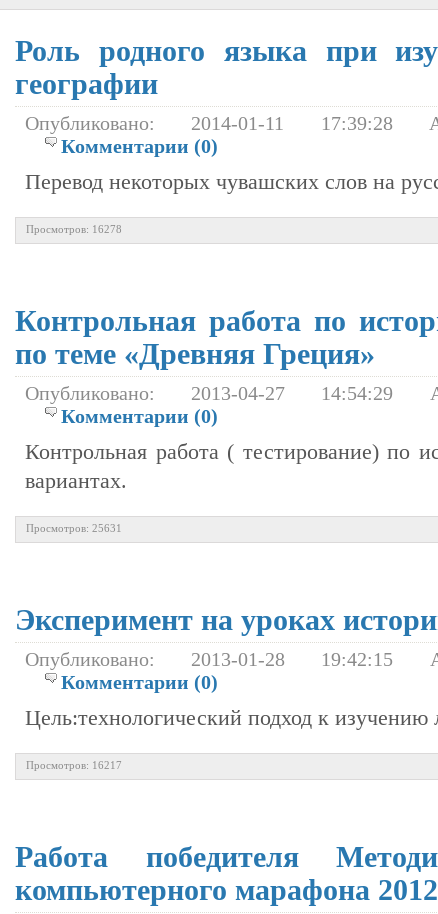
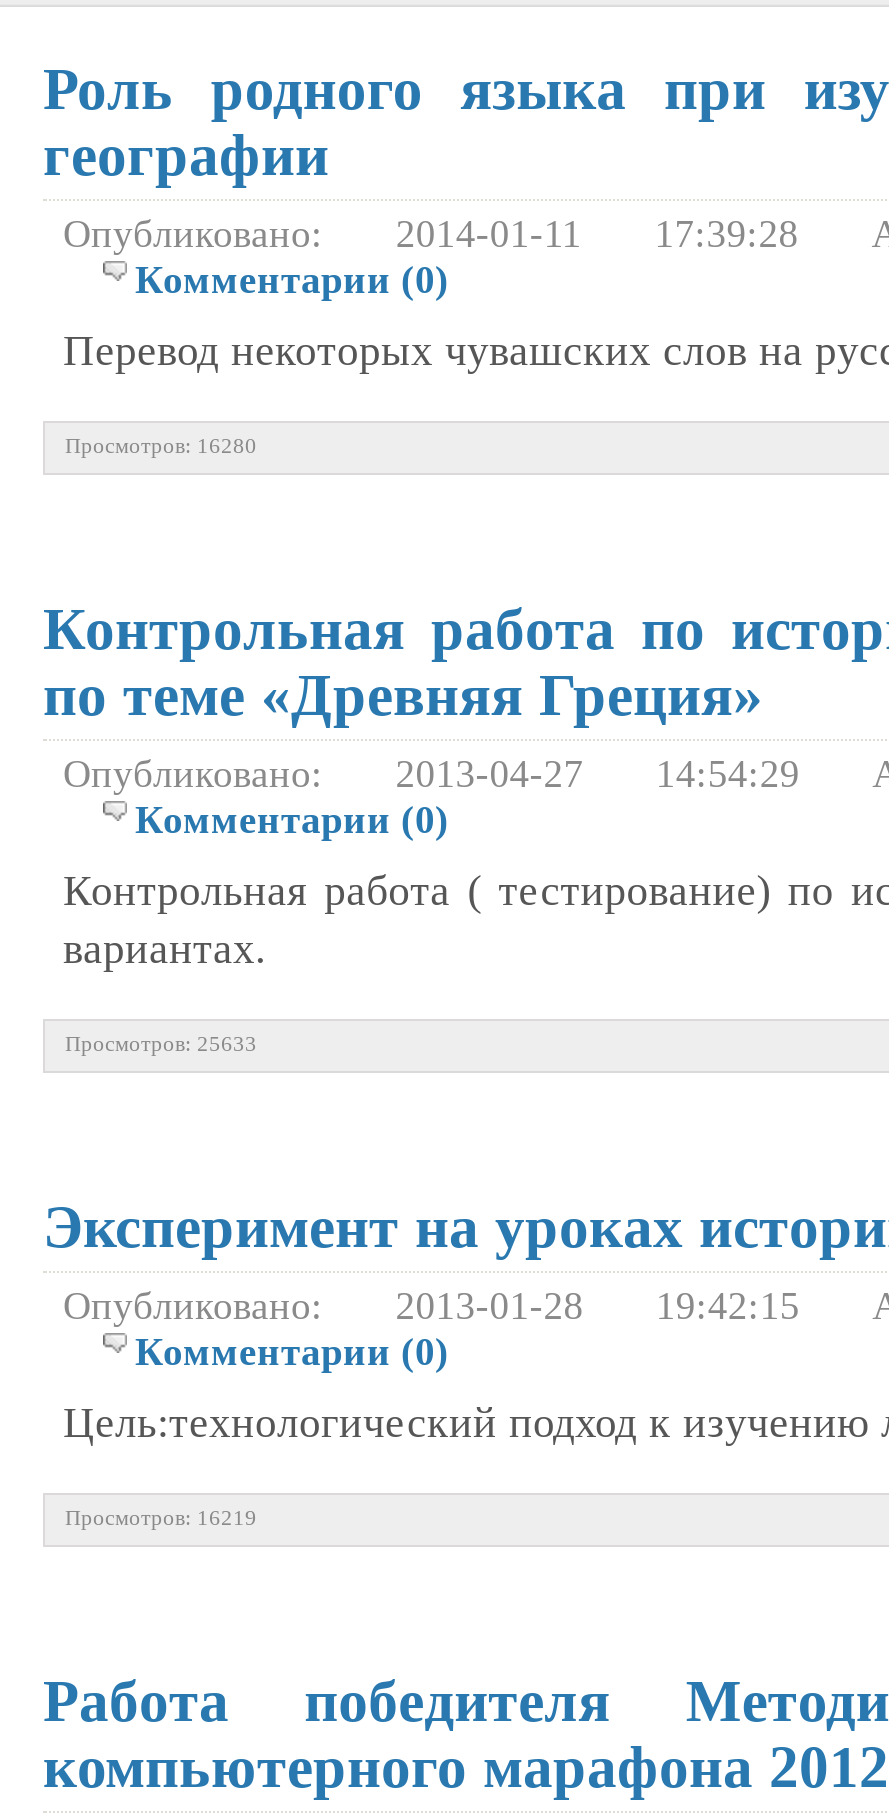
- Просмотров: 16278
+ Просмотров: 16280

- Просмотров: 25631
+ Просмотров: 25633

- Просмотров: 16217
+ Просмотров: 16219
